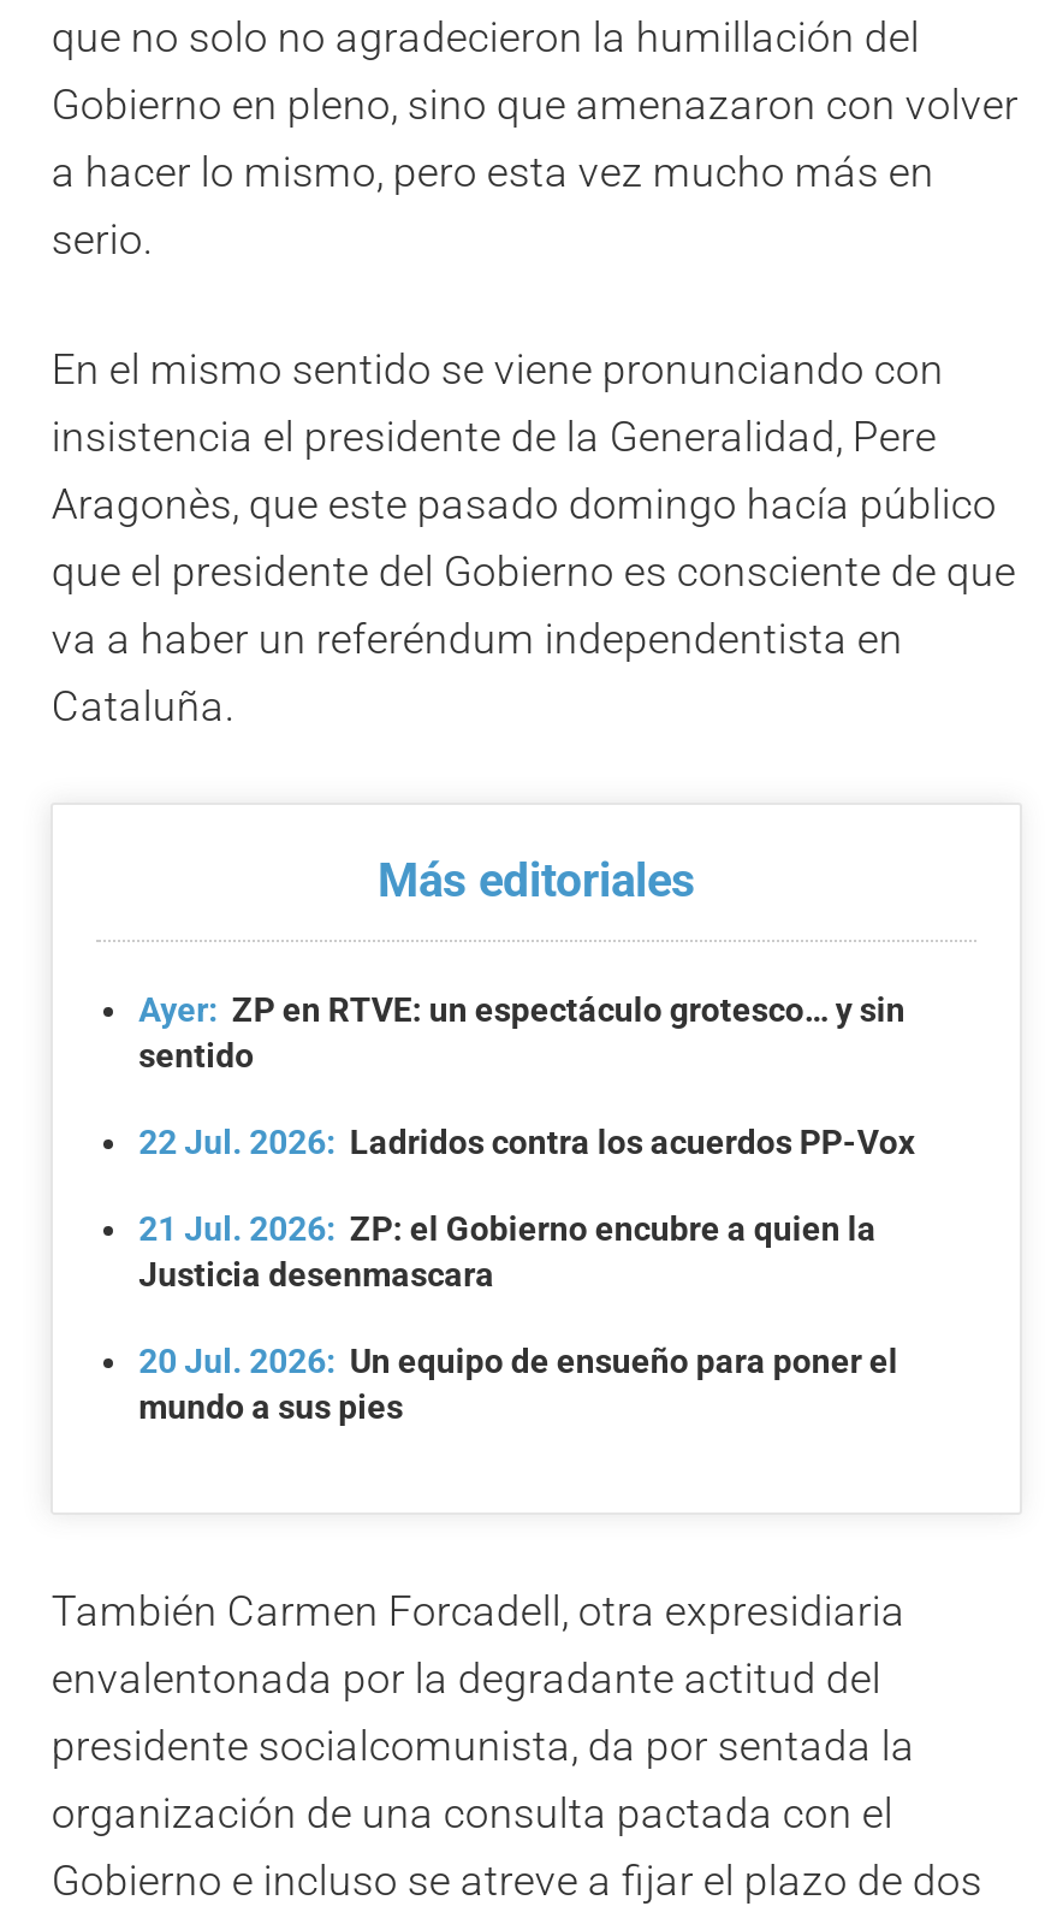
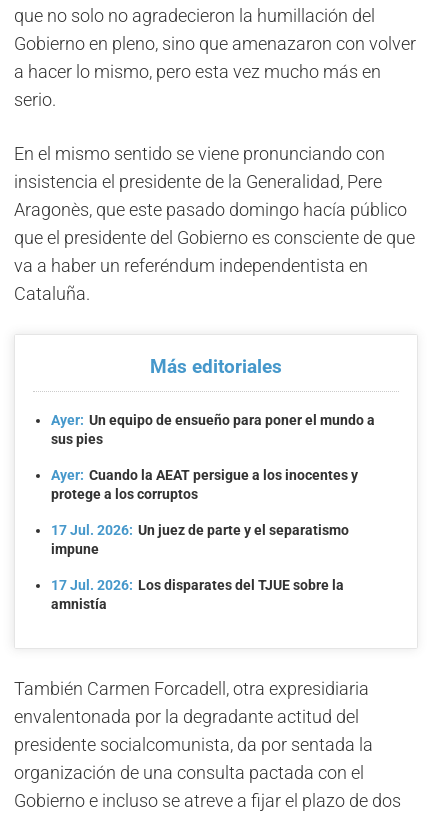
- Ayer: ZP en RTVE: un espectáculo grotesco… y sin
- sentido
+ Ayer: Un equipo de ensueño para poner el mundo a
+ sus pies

- 22 Jul. 2026: Ladridos contra los acuerdos PP-Vox
+ Ayer: Cuando la AEAT persigue a los inocentes y
+ protege a los corruptos

- 21 Jul. 2026: ZP: el Gobierno encubre a quien la
- Justicia desenmascara
+ 17 Jul. 2026: Un juez de parte y el separatismo
+ impune

- 20 Jul. 2026: Un equipo de ensueño para poner el
- mundo a sus pies
+ 17 Jul. 2026: Los disparates del TJUE sobre la
+ amnistía
